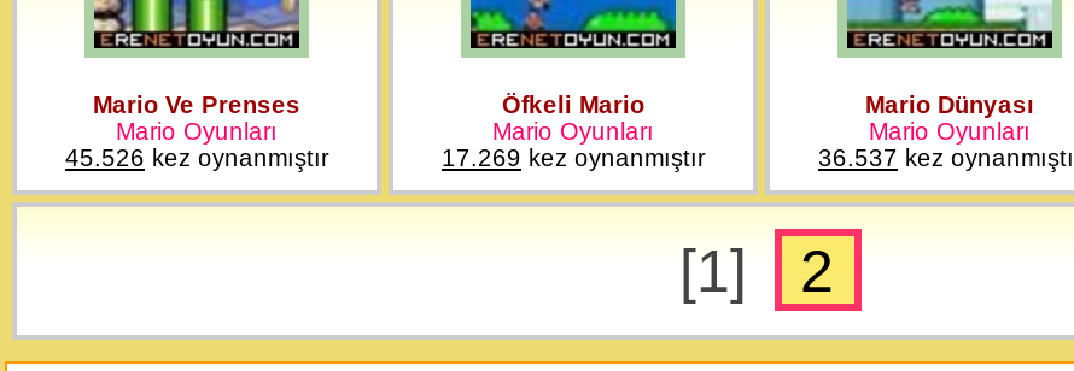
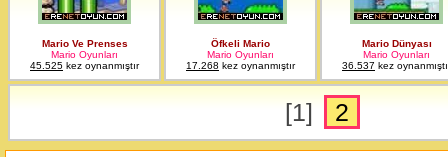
- 45.526 kez oynanmıştır
+ 45.525 kez oynanmıştır

- 17.269 kez oynanmıştır
+ 17.268 kez oynanmıştır
